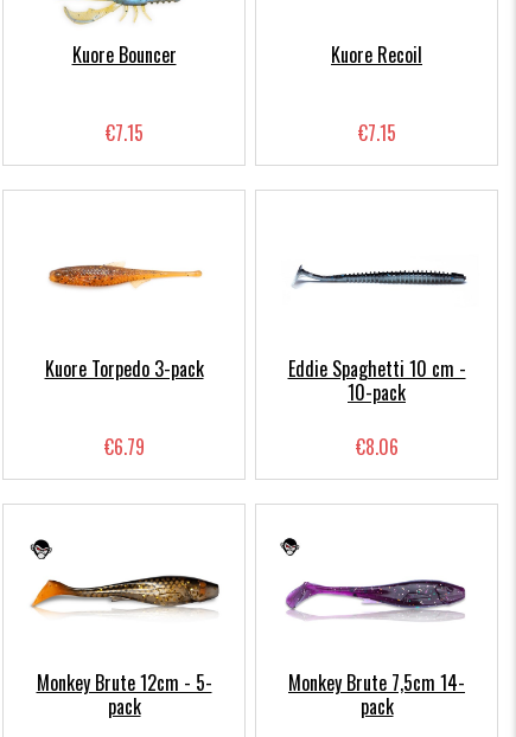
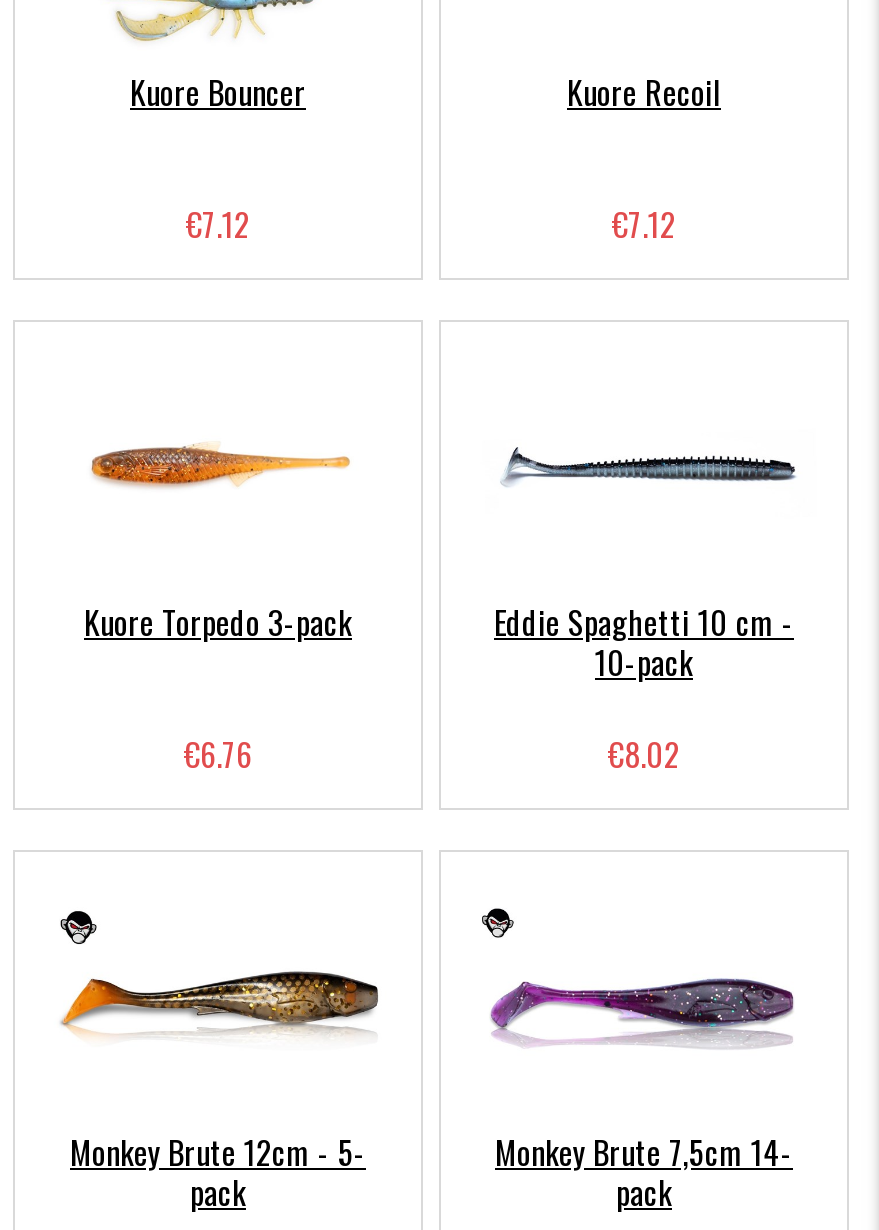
- €7.15
+ €7.12

- €7.15
+ €7.12

- €6.79
+ €6.76

- €8.06
+ €8.02
